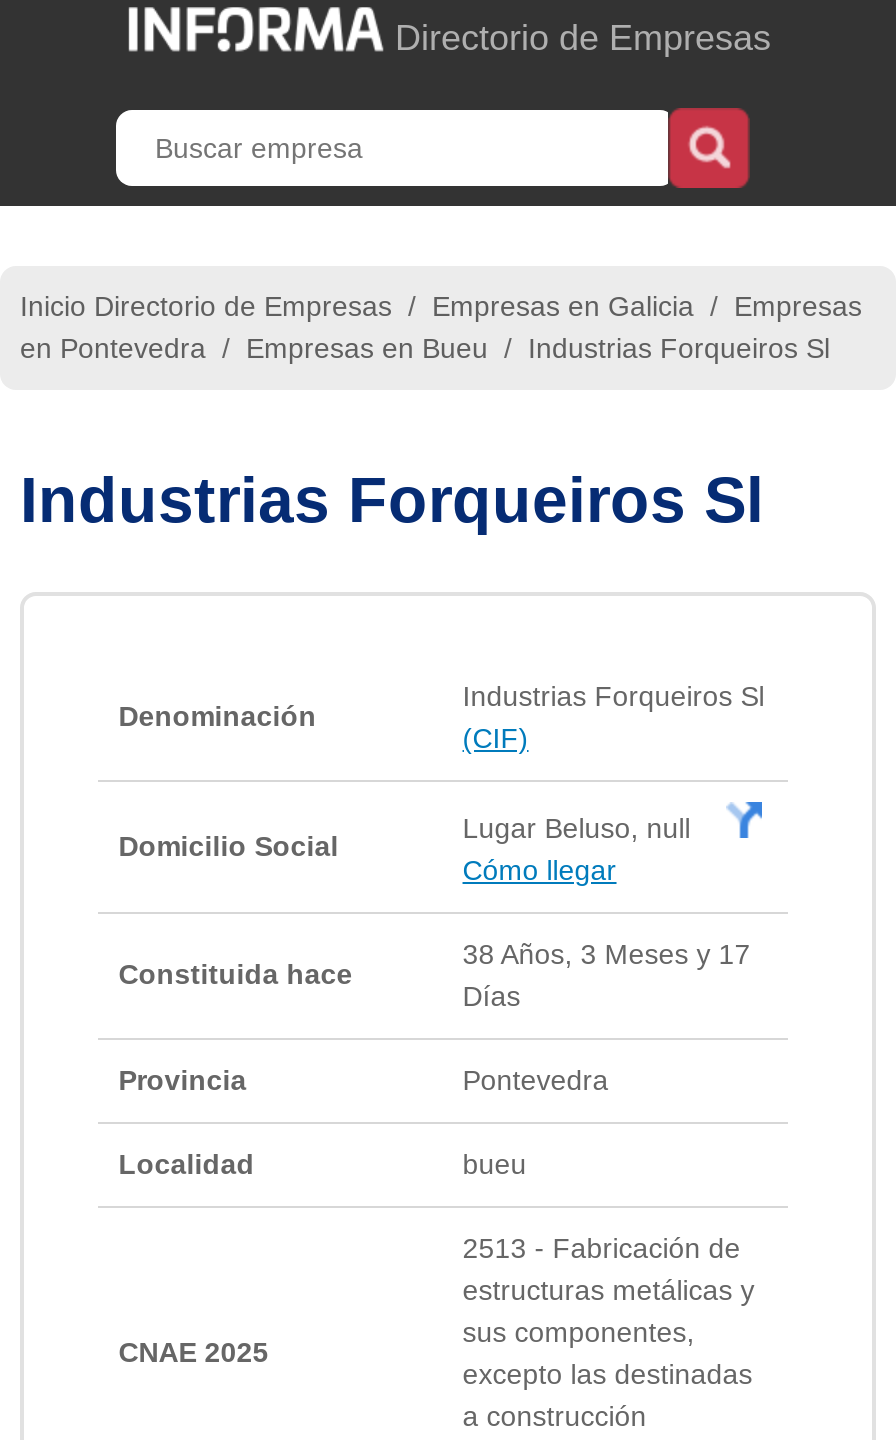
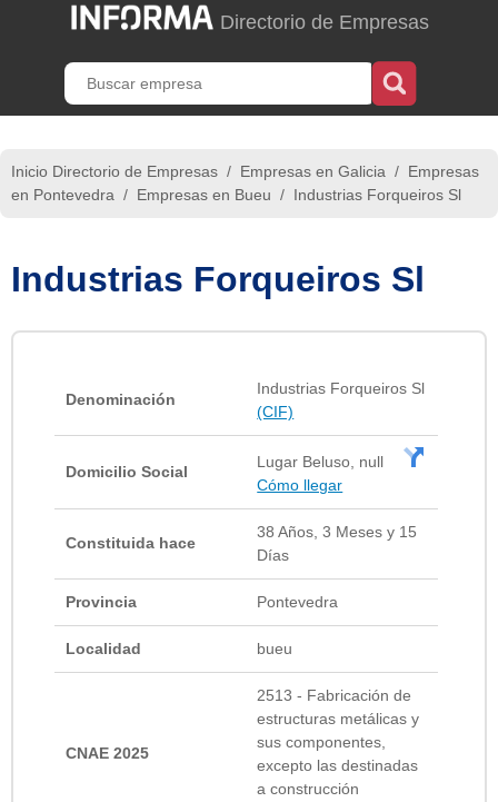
- 38 Años, 3 Meses y 17
+ 38 Años, 3 Meses y 15
